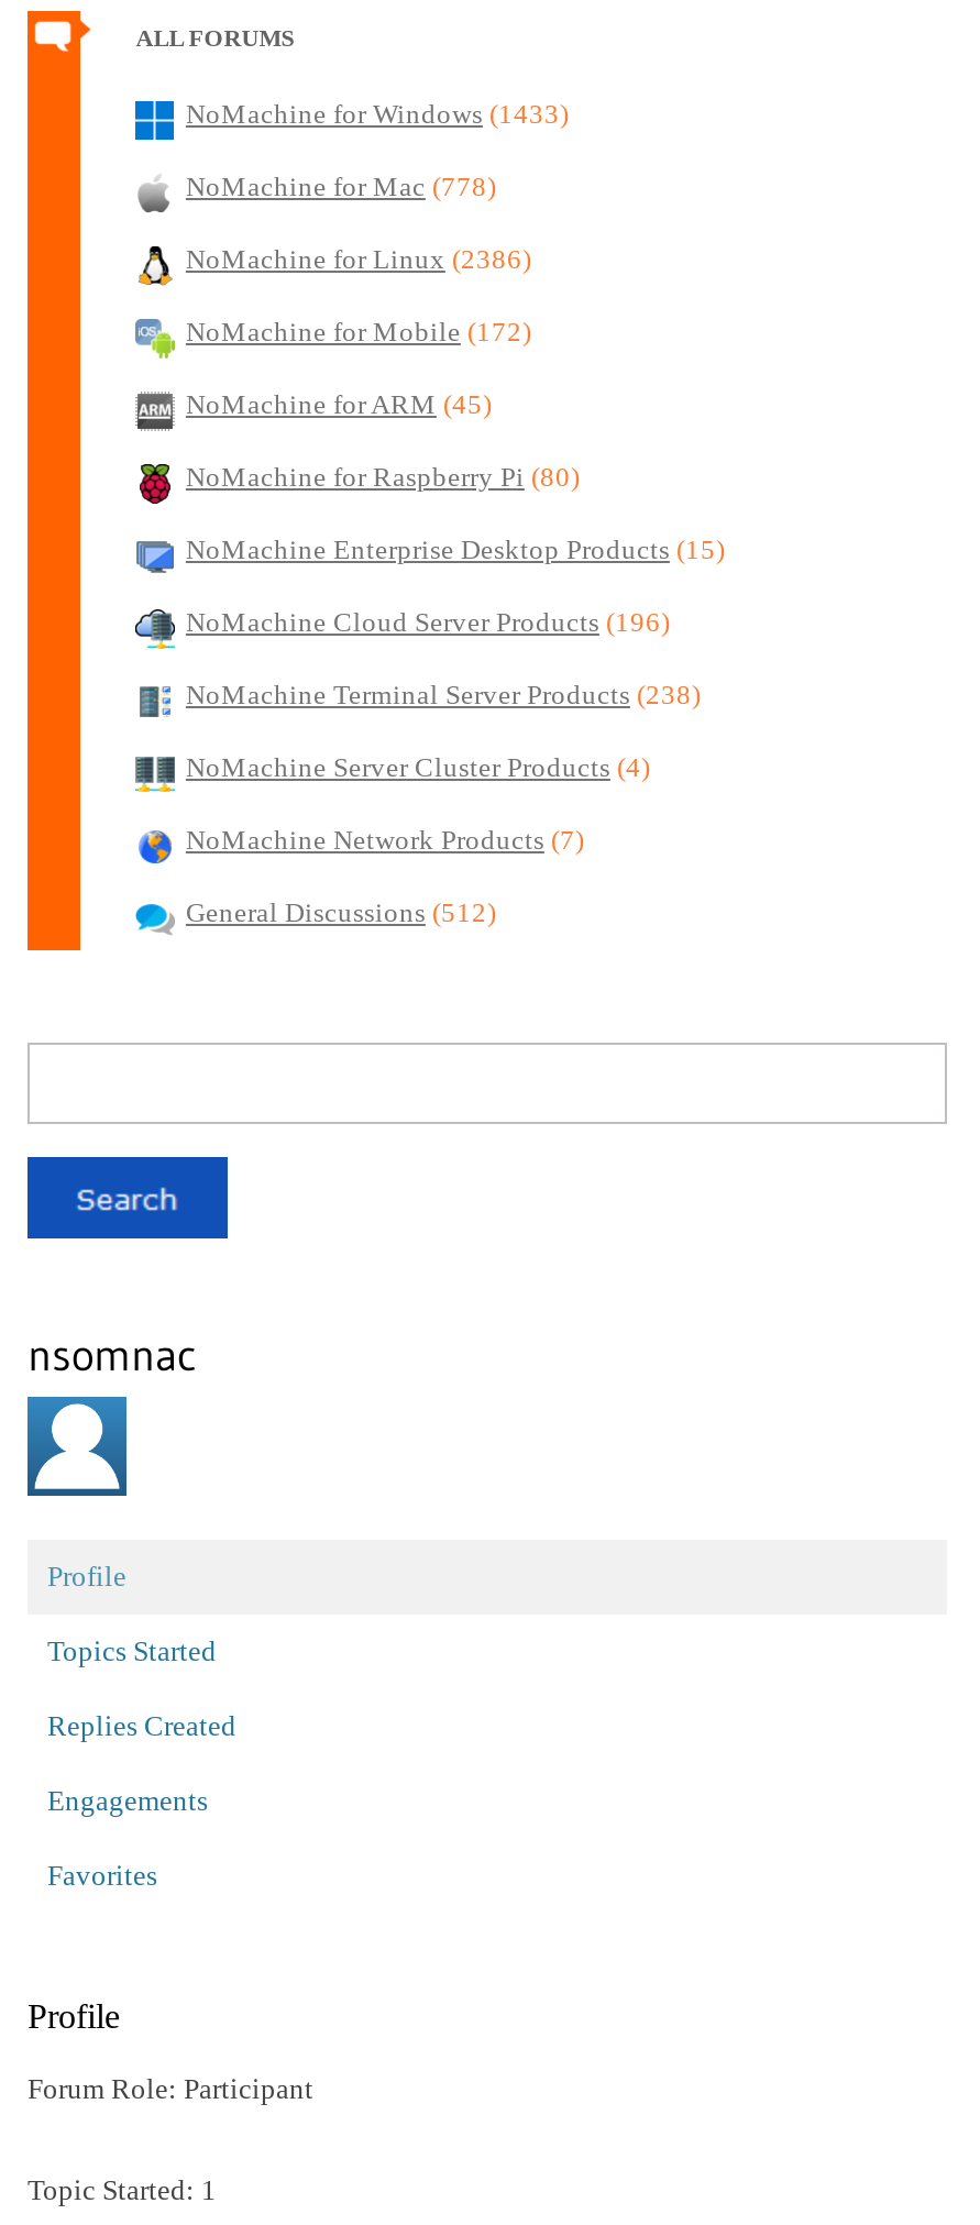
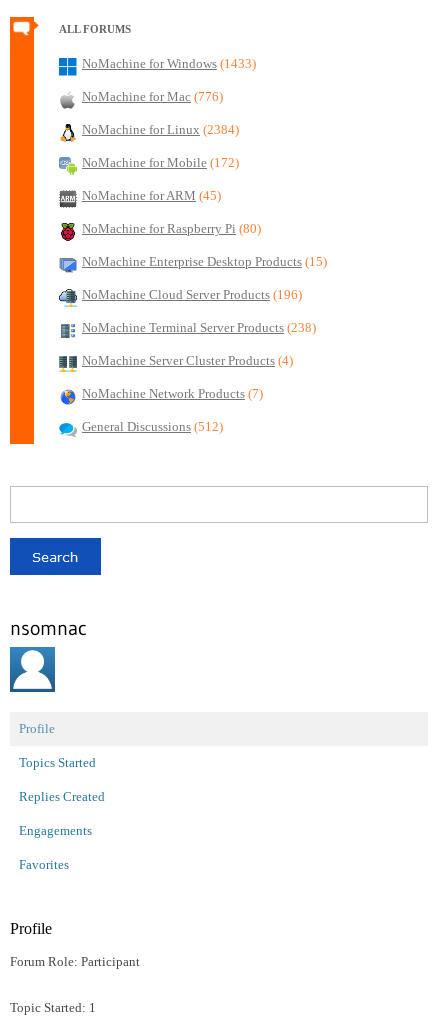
- NoMachine for Mac (778)
+ NoMachine for Mac (776)

- NoMachine for Linux (2386)
+ NoMachine for Linux (2384)
